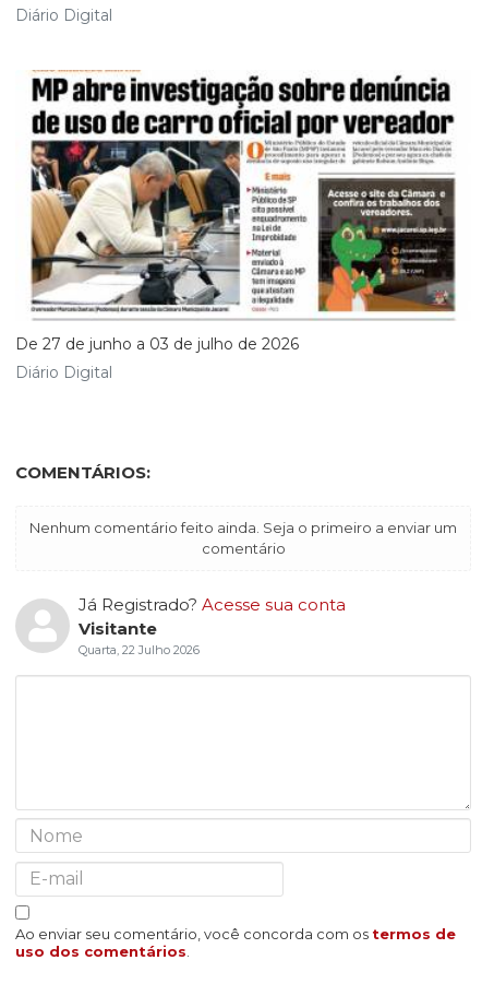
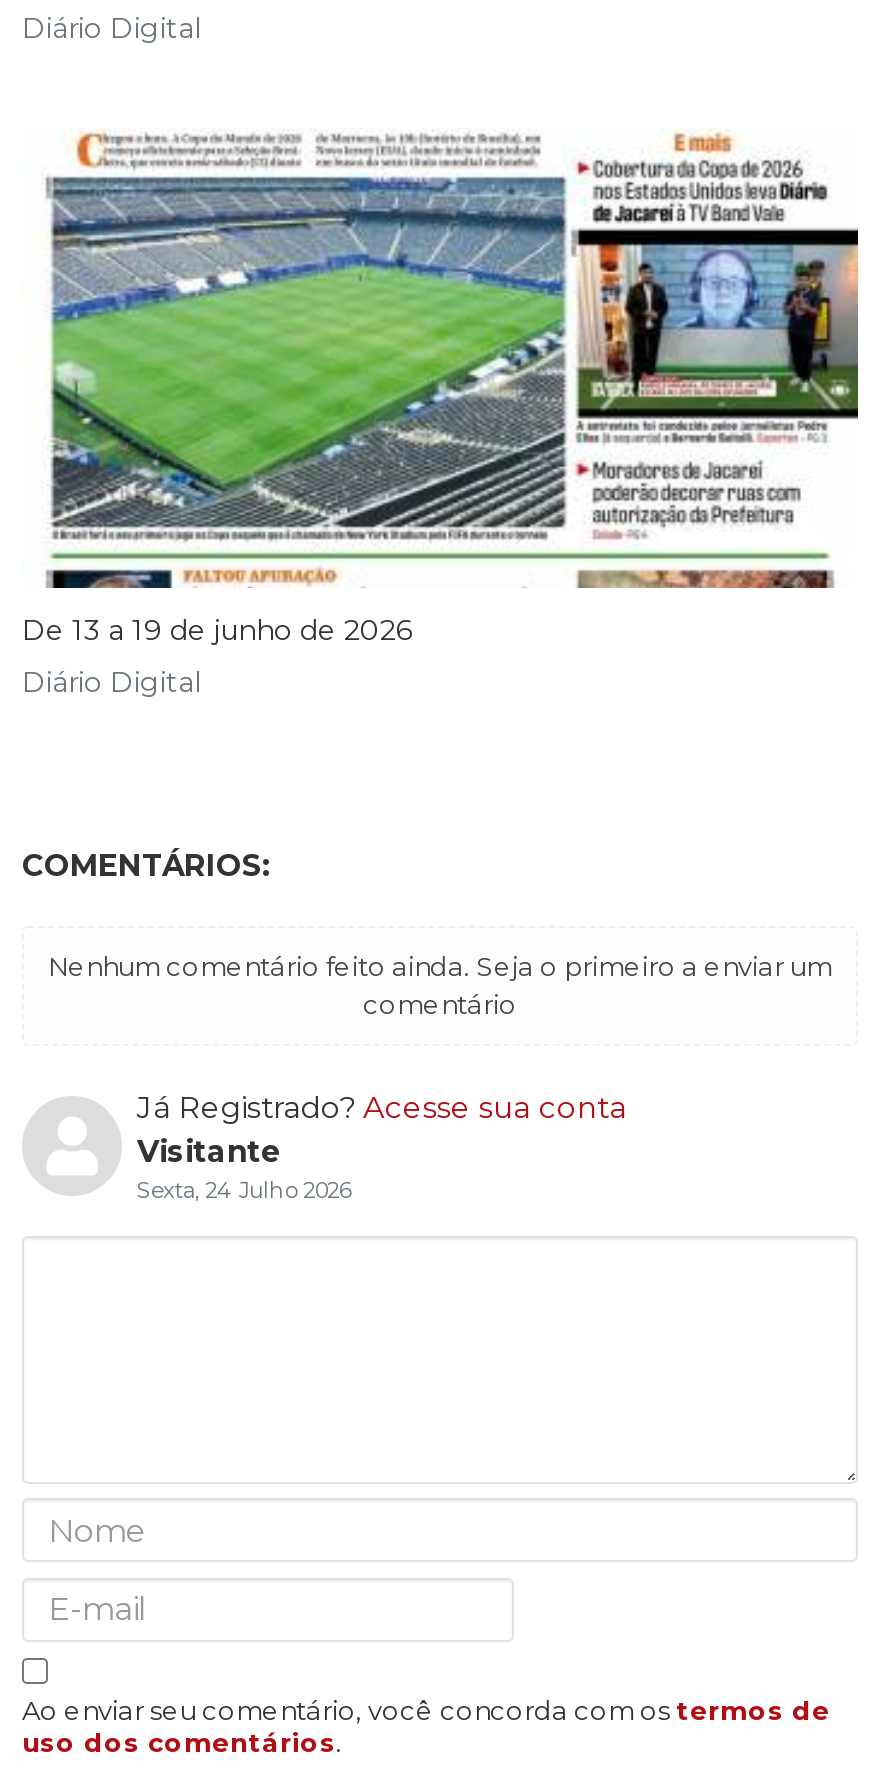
- [image]
- De 27 de junho a 03 de julho de 2026
+ [image]
+ De 13 a 19 de junho de 2026

- Quarta, 22 Julho 2026
+ Sexta, 24 Julho 2026
